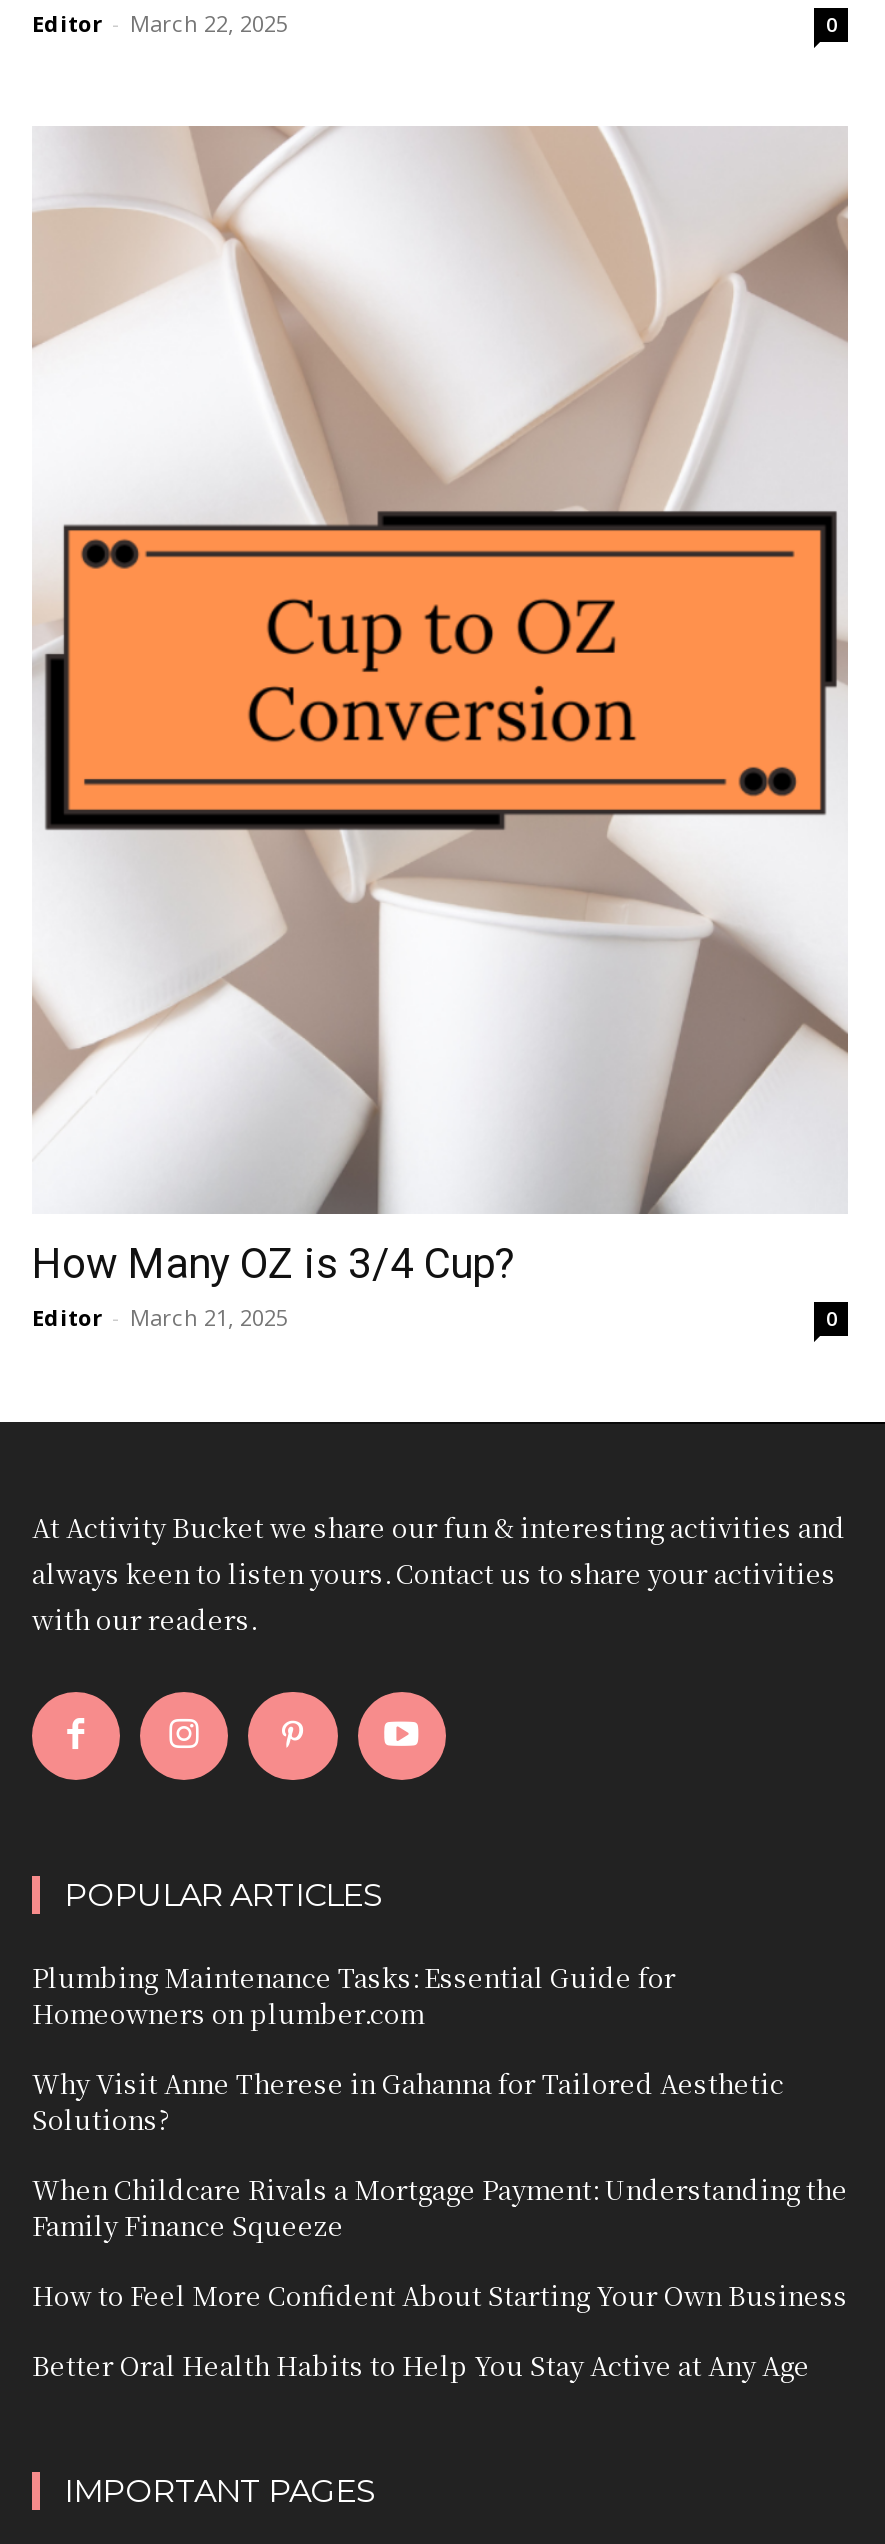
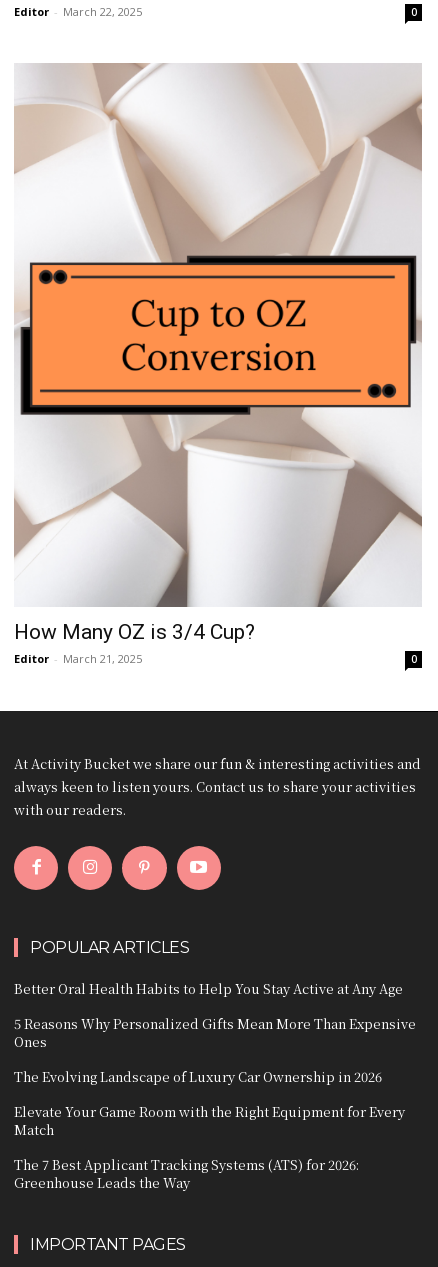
- Plumbing Maintenance Tasks: Essential Guide for
- Homeowners on plumber.com
- Why Visit Anne Therese in Gahanna for Tailored Aesthetic
- Solutions?
- When Childcare Rivals a Mortgage Payment: Understanding the
- Family Finance Squeeze
- How to Feel More Confident About Starting Your Own Business

moved up: Better Oral Health Habits to Help You Stay Active at Any Age

+ 5 Reasons Why Personalized Gifts Mean More Than Expensive
+ Ones
+ The Evolving Landscape of Luxury Car Ownership in 2026
+ Elevate Your Game Room with the Right Equipment for Every
+ Match
+ The 7 Best Applicant Tracking Systems (ATS) for 2026:
+ Greenhouse Leads the Way
